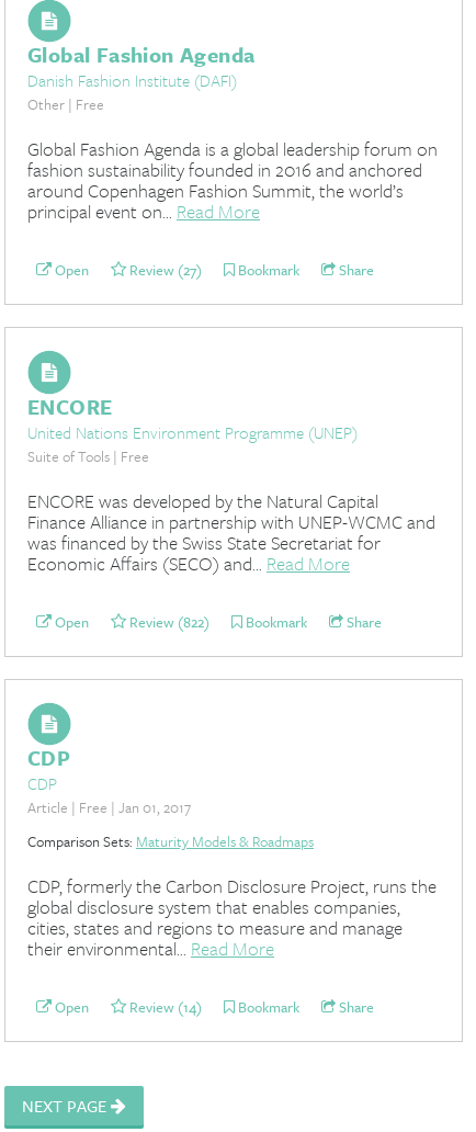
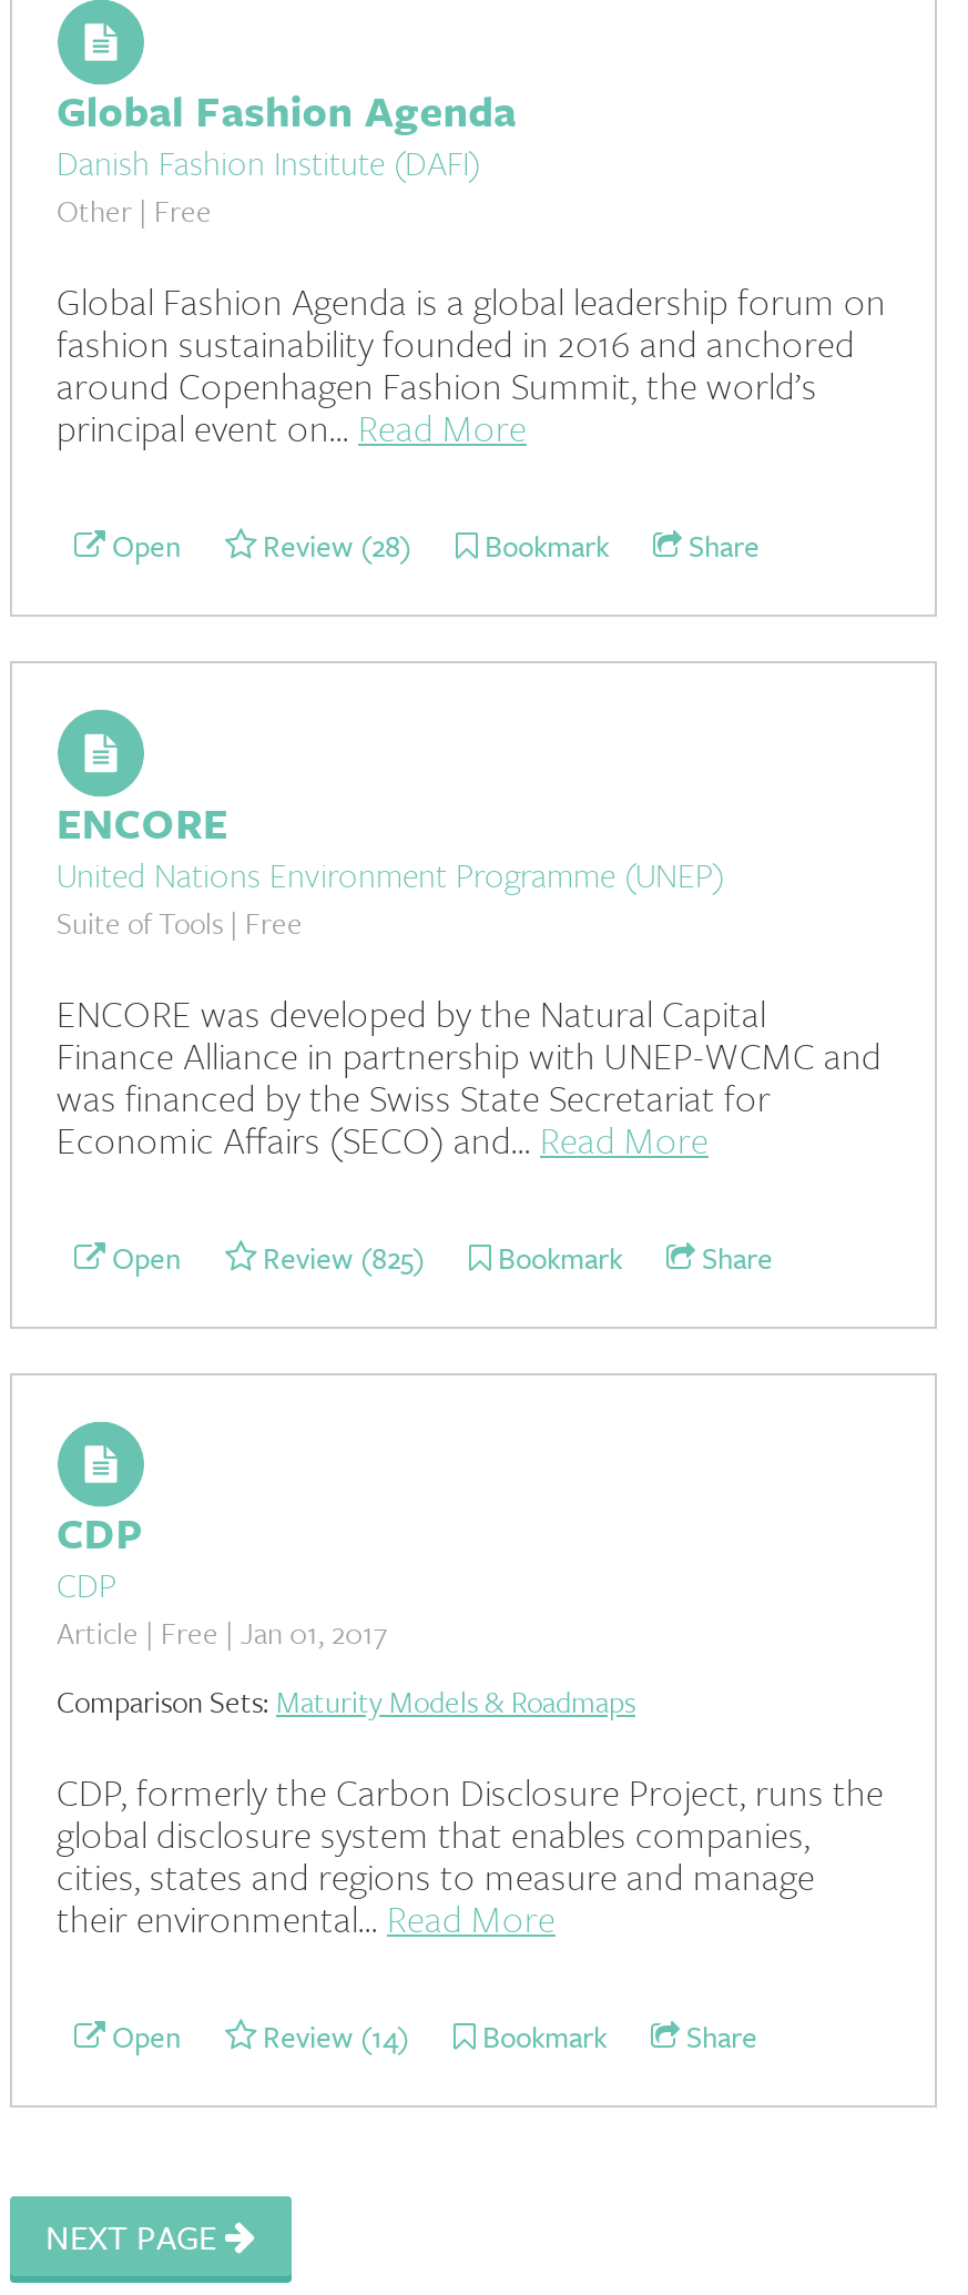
- Open Review (27) Bookmark Share
+ Open Review (28) Bookmark Share

- Open Review (822) Bookmark Share
+ Open Review (825) Bookmark Share
